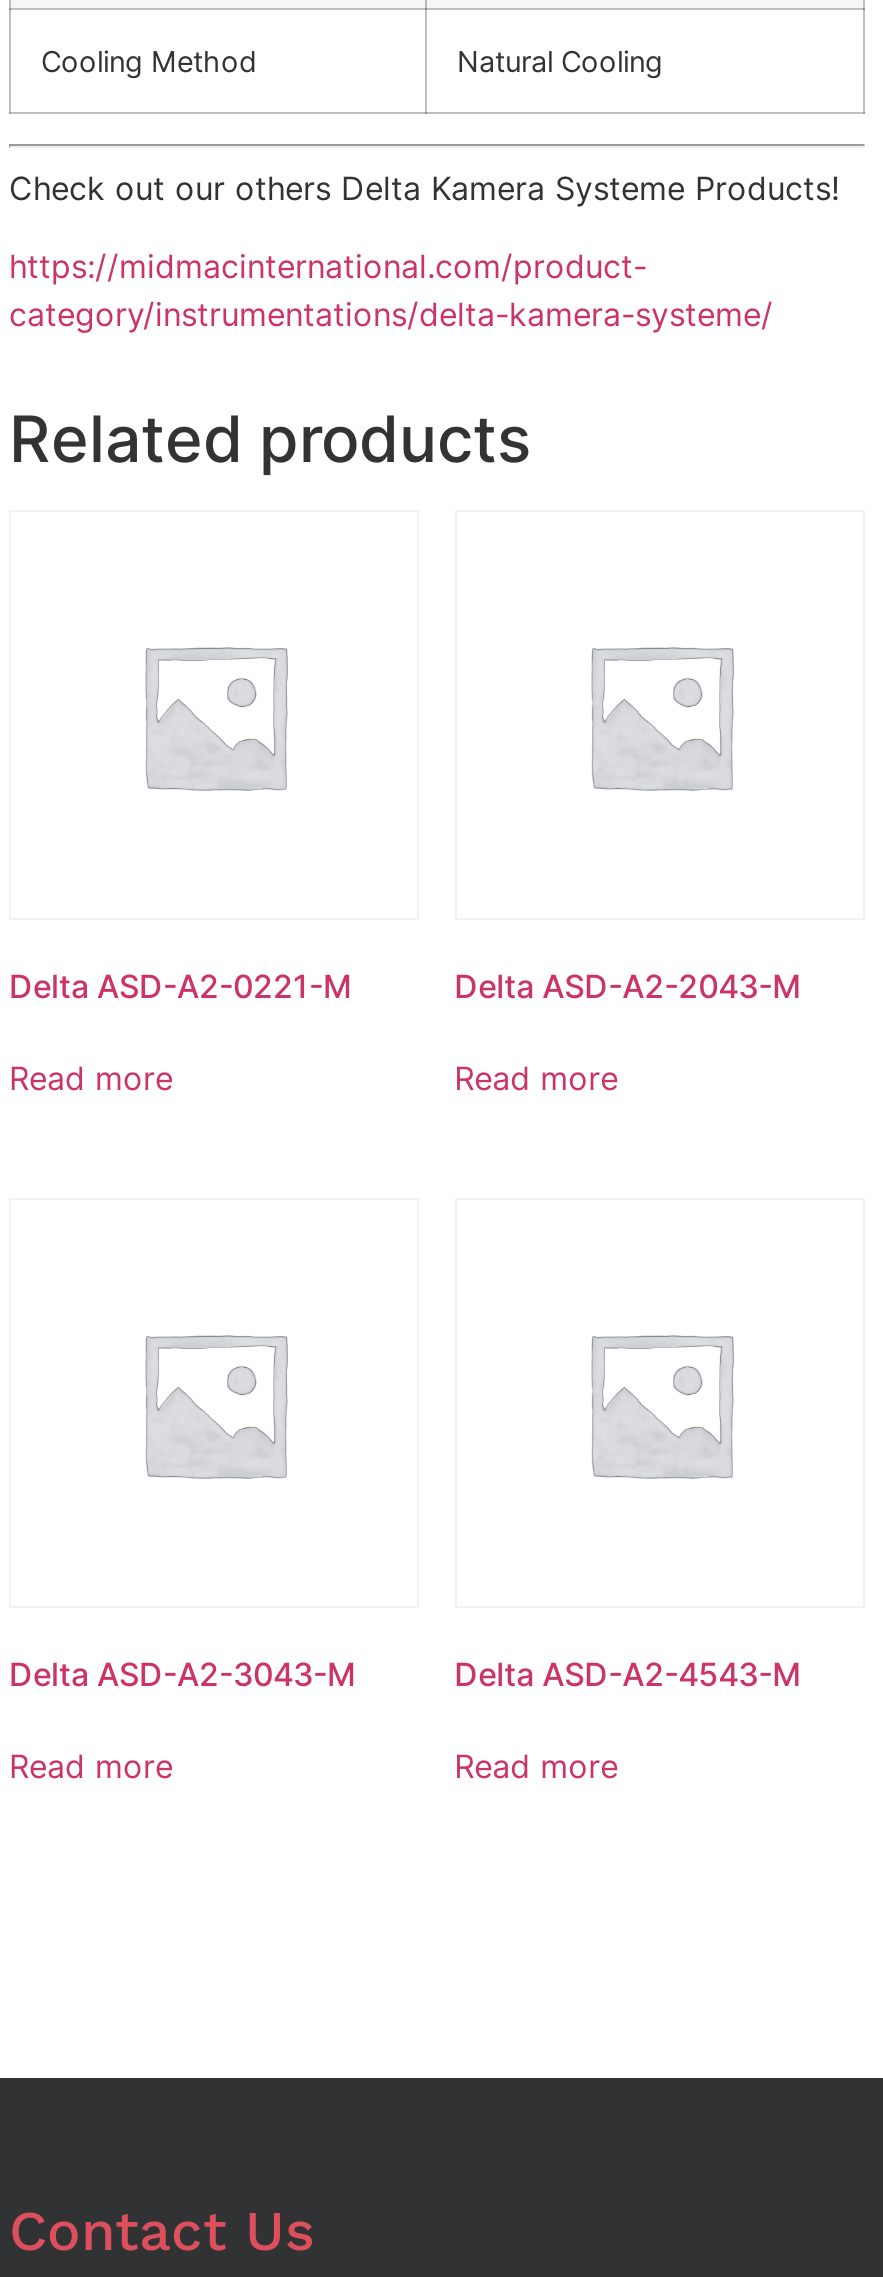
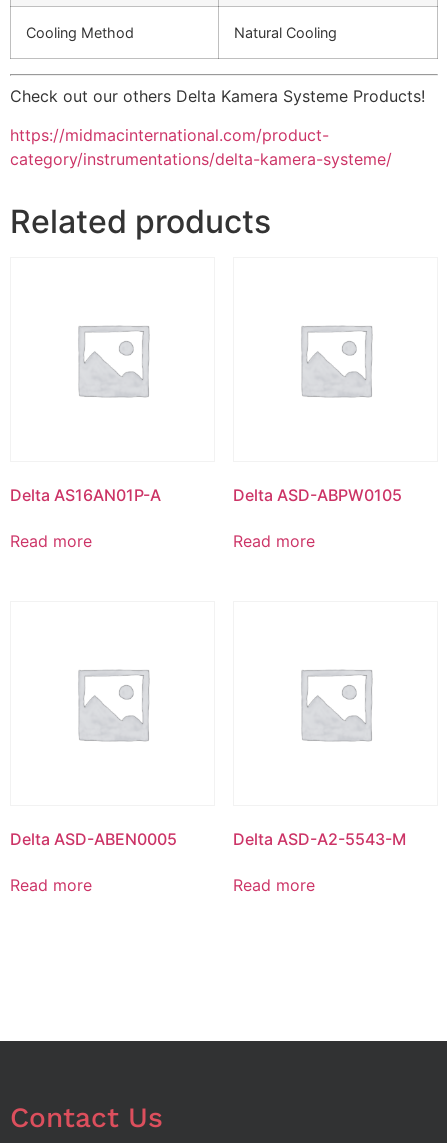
- Delta ASD-A2-0221-M
+ Delta AS16AN01P-A

- Delta ASD-A2-2043-M
+ Delta ASD-ABPW0105

- Delta ASD-A2-3043-M
+ Delta ASD-ABEN0005

- Delta ASD-A2-4543-M
+ Delta ASD-A2-5543-M
